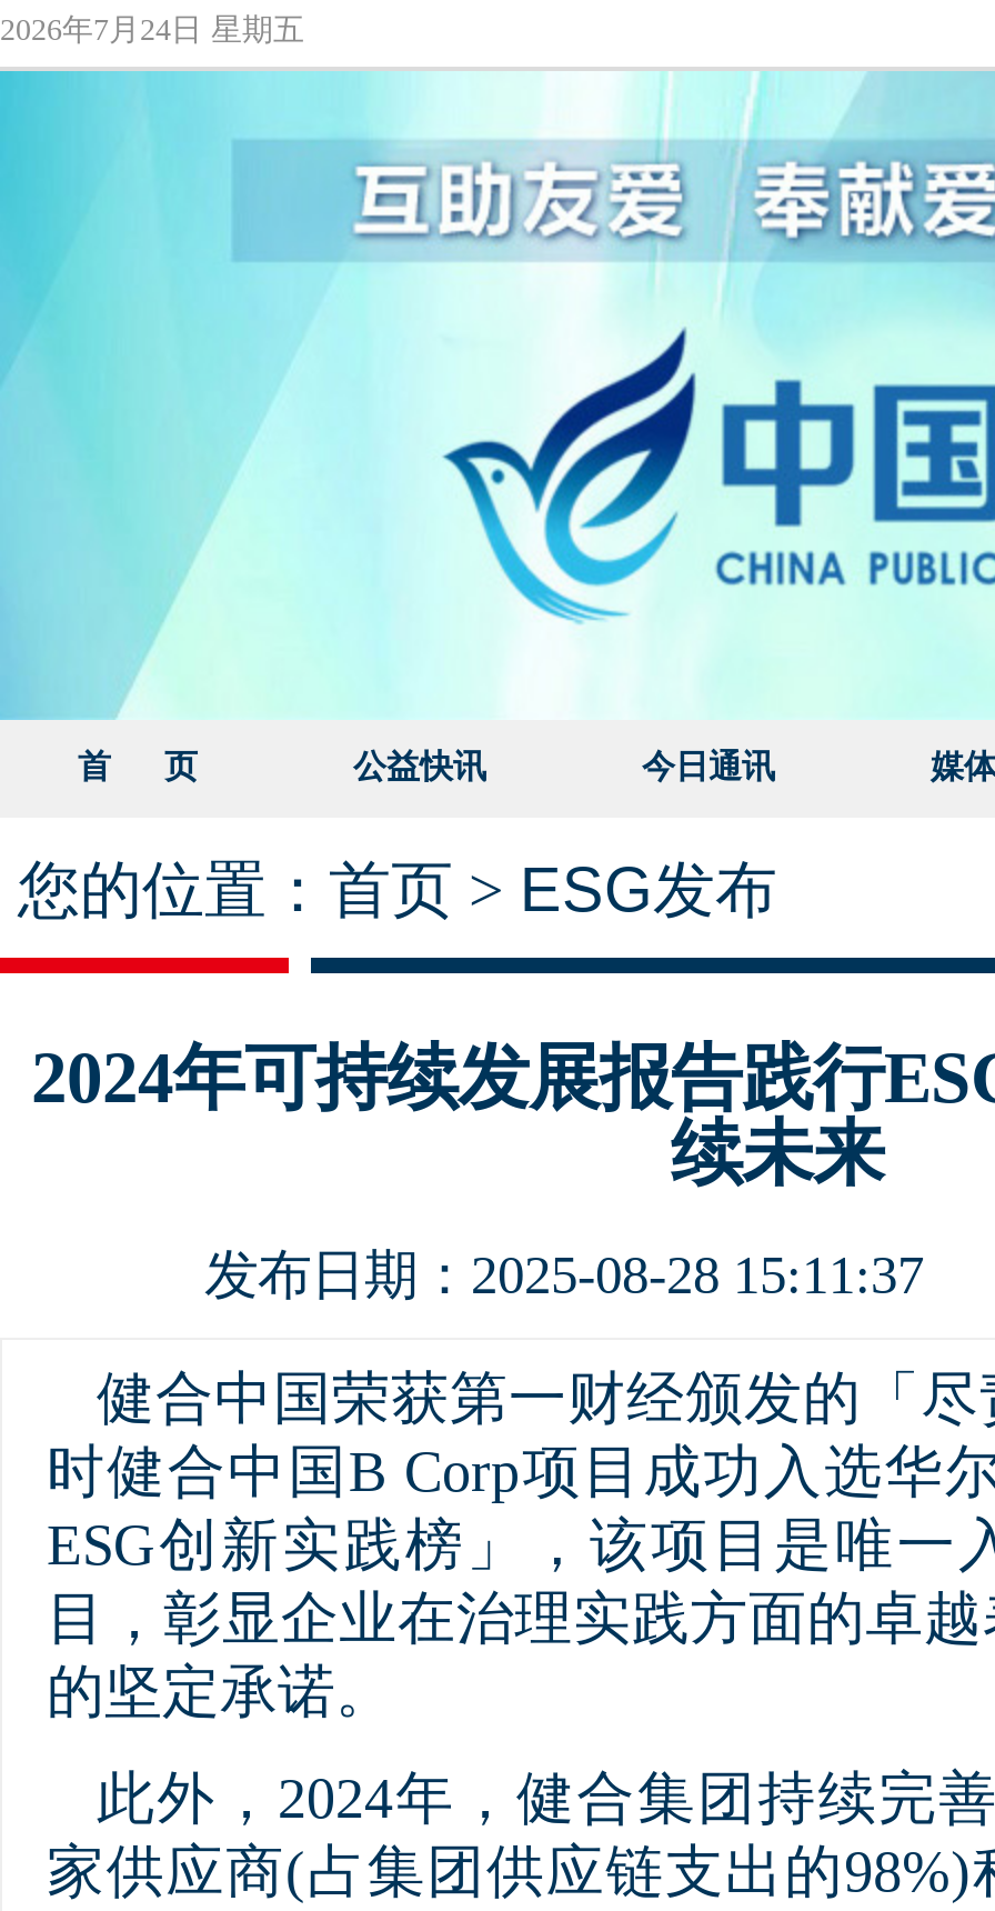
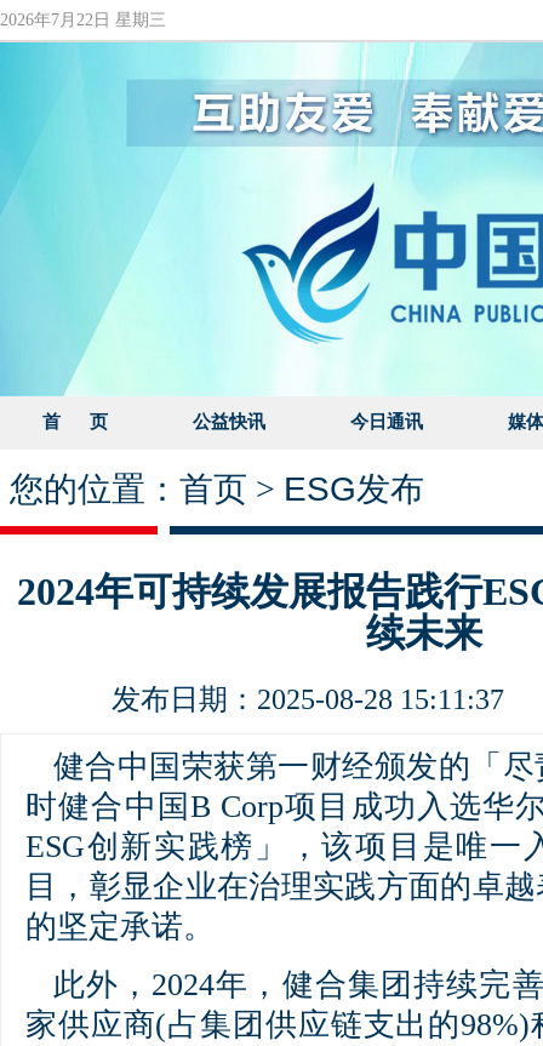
- 2026年7月24日 星期五
+ 2026年7月22日 星期三
